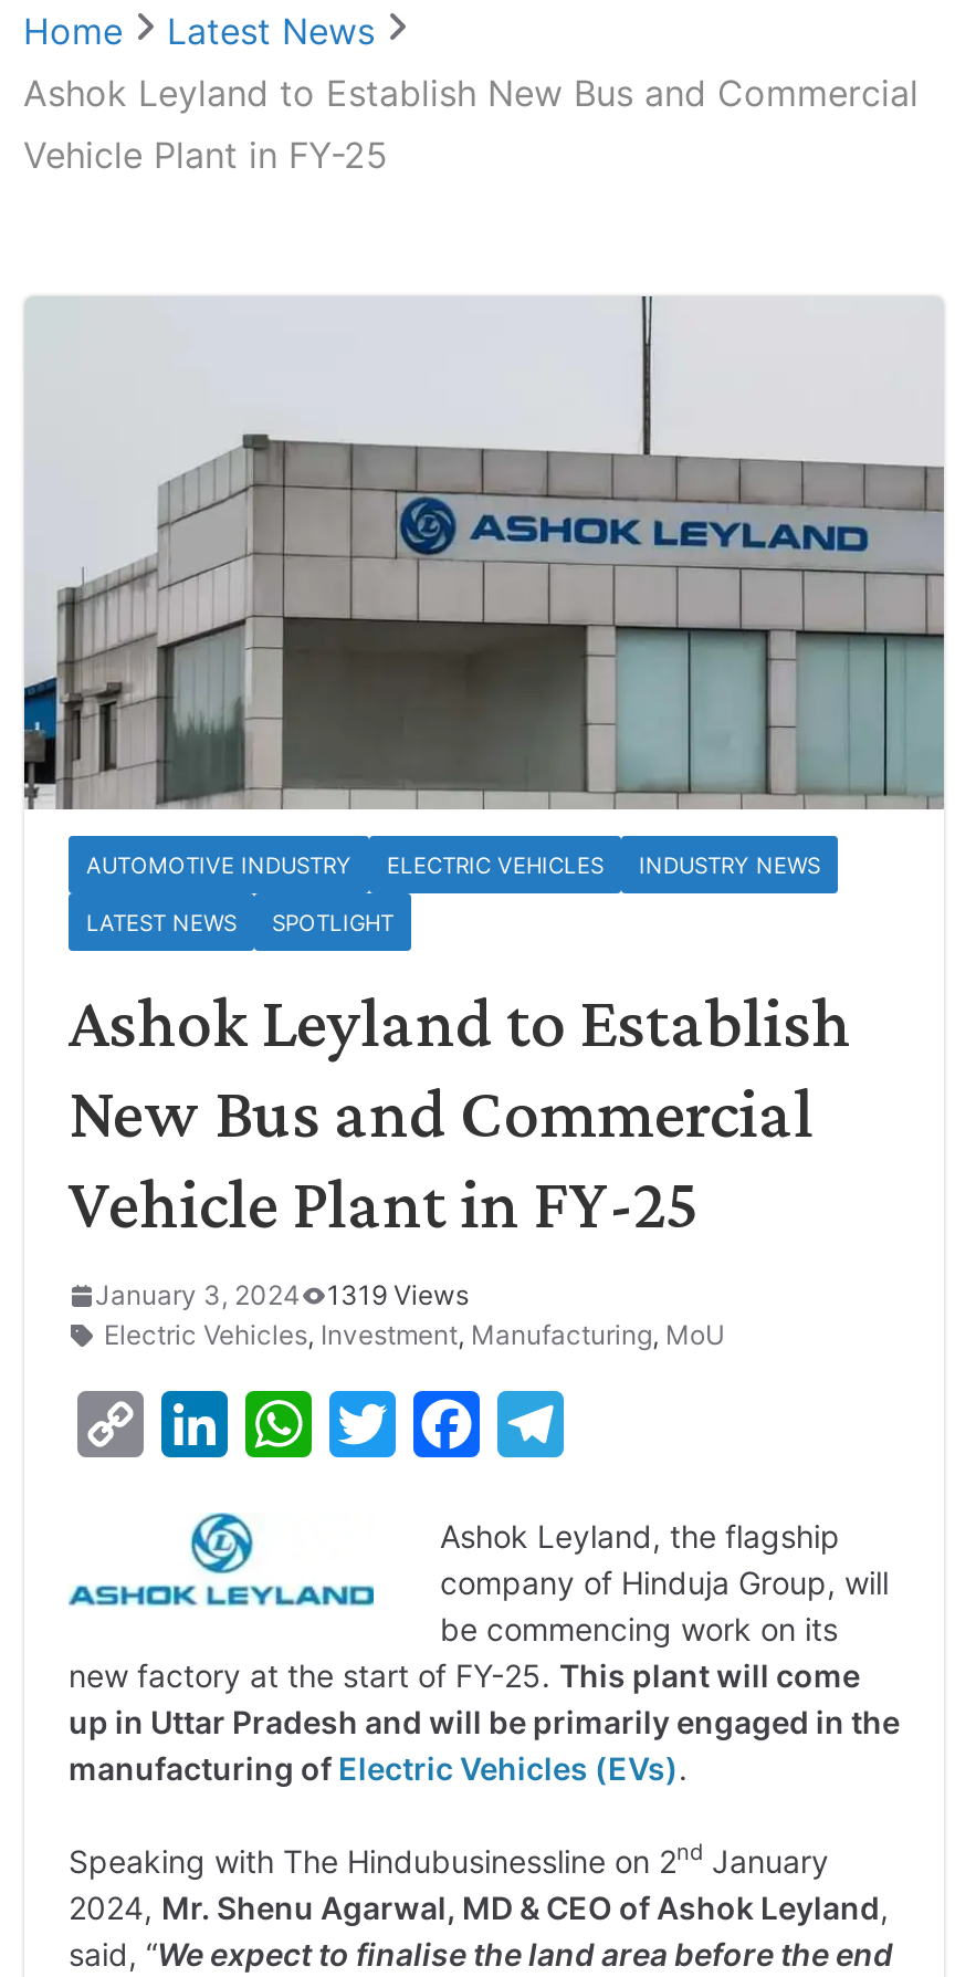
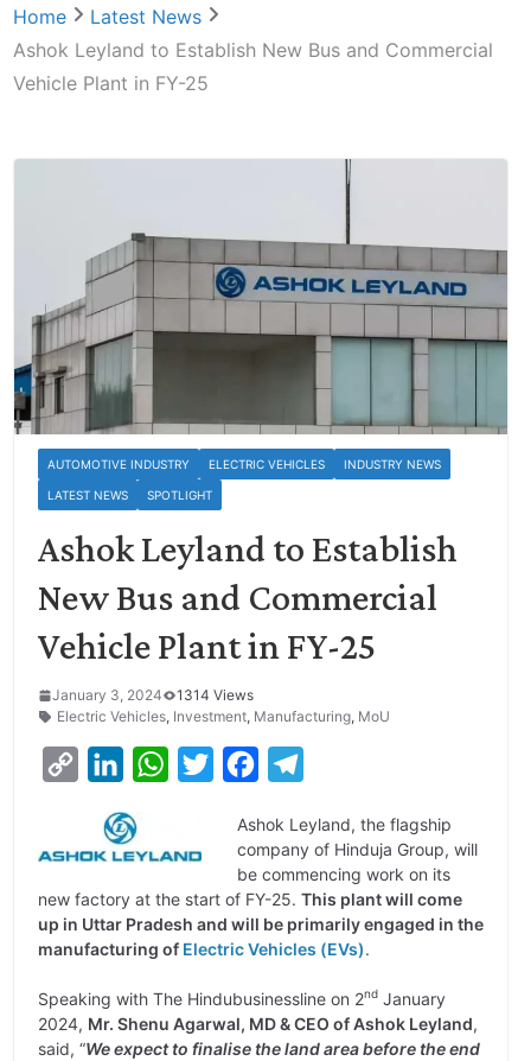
- January 3, 2024 1319 Views
+ January 3, 2024 1314 Views
